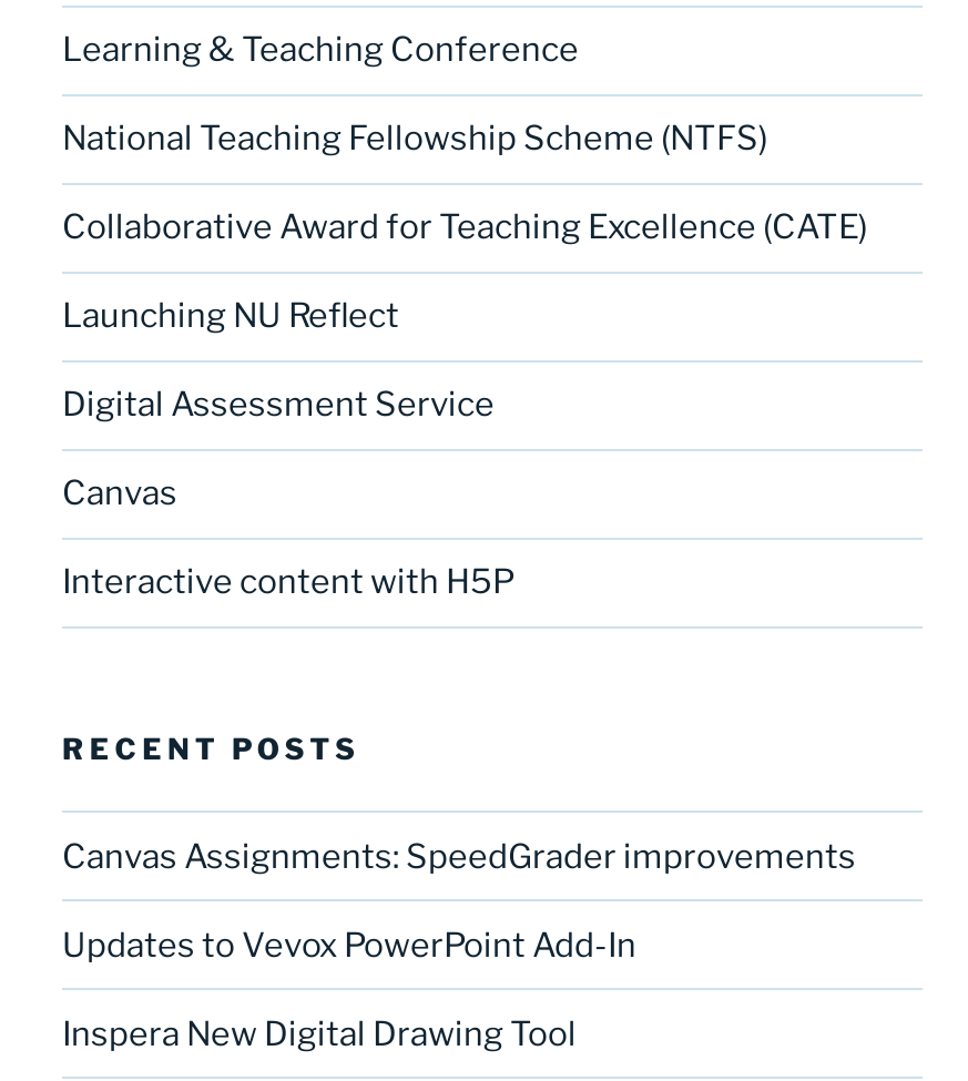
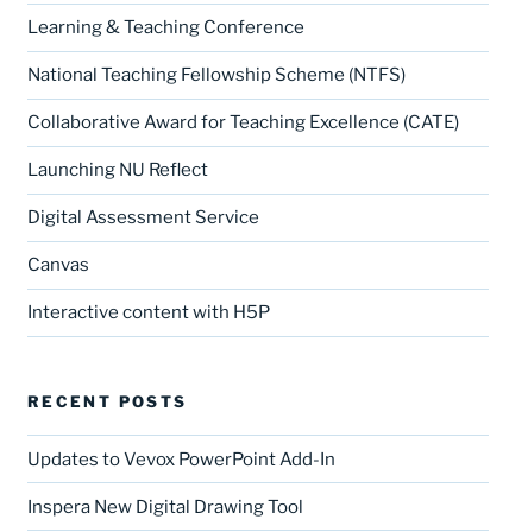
- Canvas Assignments: SpeedGrader improvements
